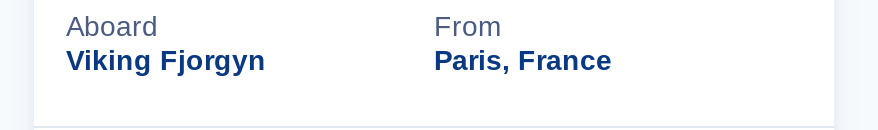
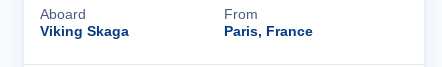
- Viking Fjorgyn
+ Viking Skaga
